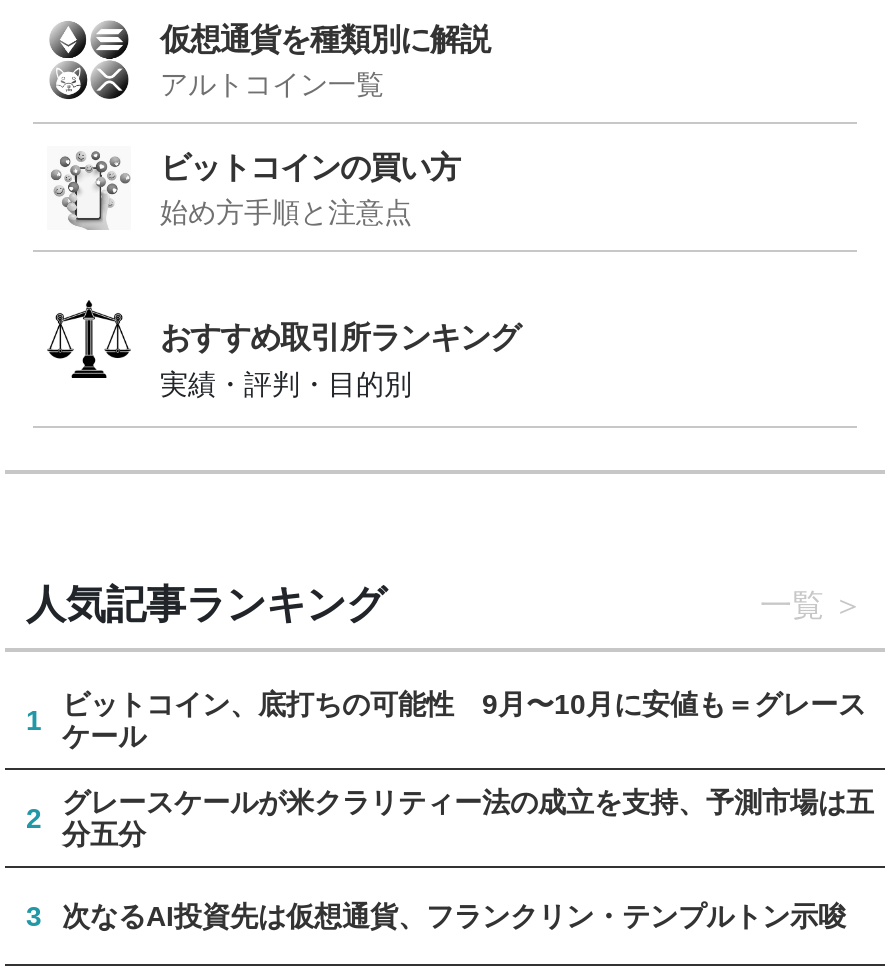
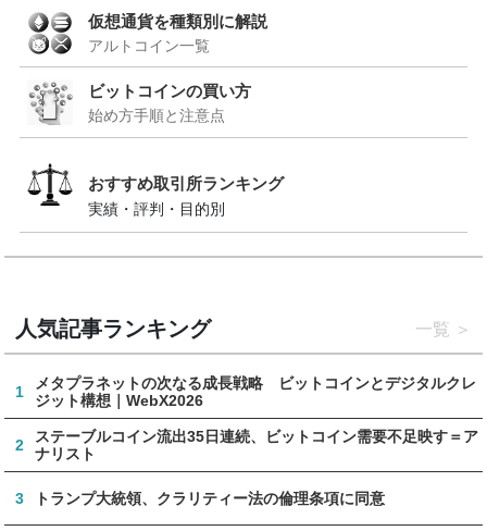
- ビットコイン、底打ちの可能性 9月〜10月に安値も＝グレース
- ケール
+ メタプラネットの次なる成長戦略 ビットコインとデジタルクレ
+ ジット構想｜WebX2026

- グレースケールが米クラリティー法の成立を支持、予測市場は五
- 分五分
+ ステーブルコイン流出35日連続、ビットコイン需要不足映す＝ア
+ ナリスト

- 次なるAI投資先は仮想通貨、フランクリン・テンプルトン示唆
+ トランプ大統領、クラリティー法の倫理条項に同意
